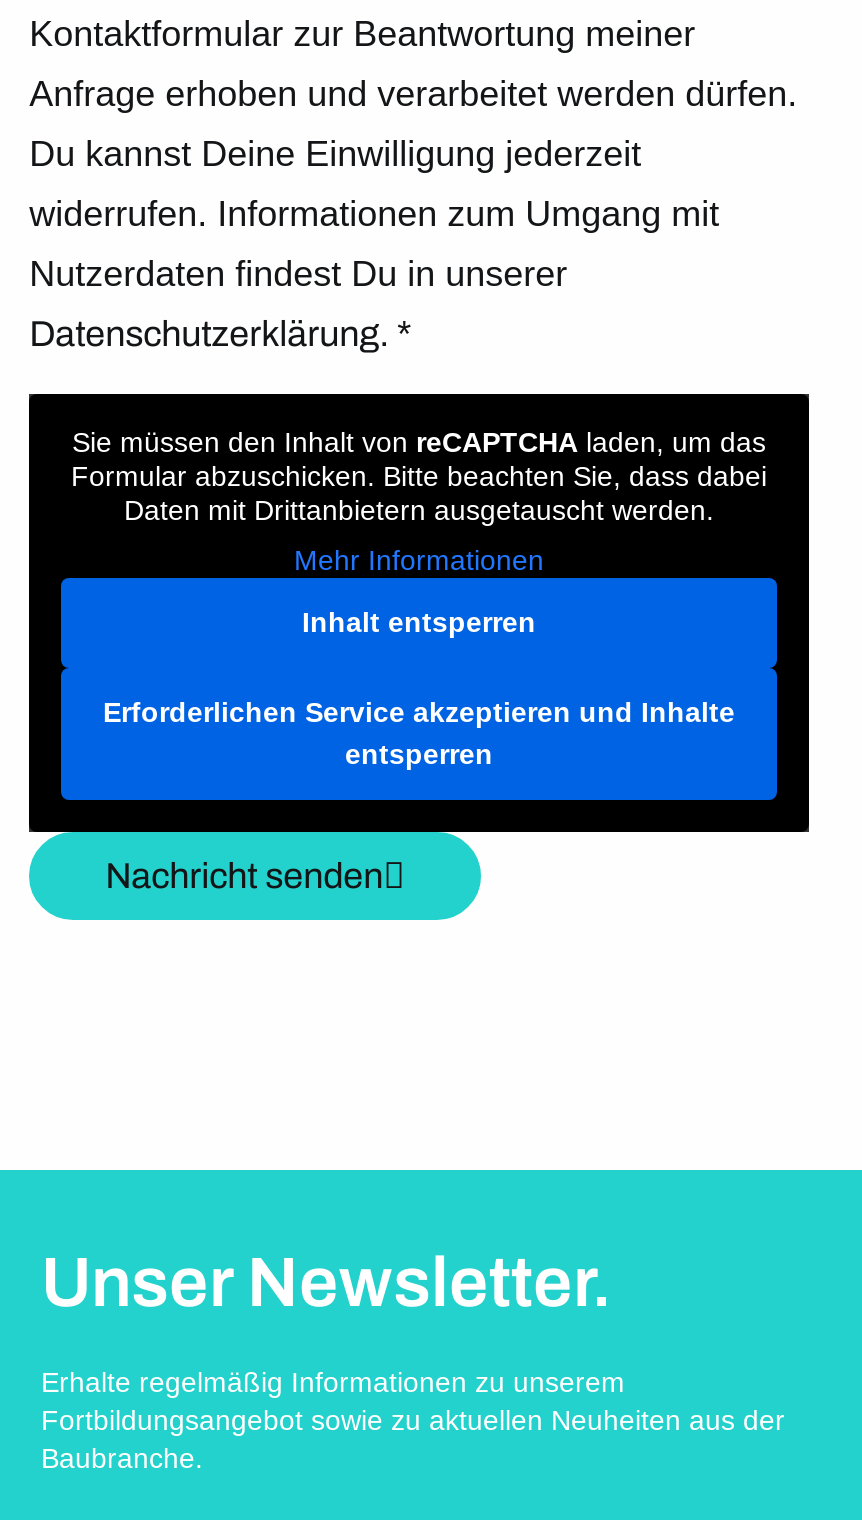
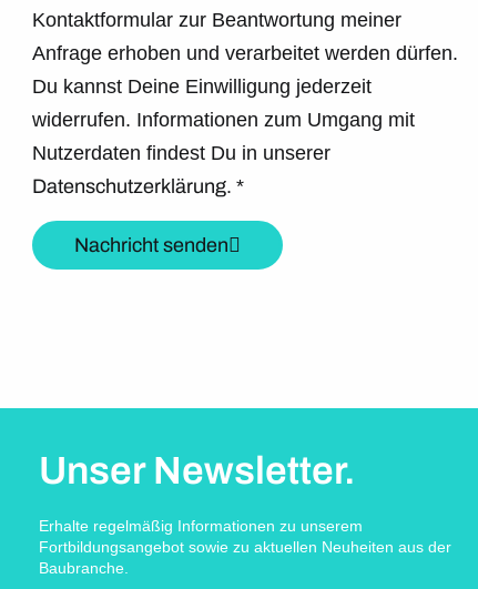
- [image]
- Sie müssen den Inhalt von reCAPTCHA laden, um das
- Formular abzuschicken. Bitte beachten Sie, dass dabei
- Daten mit Drittanbietern ausgetauscht werden.
- Mehr Informationen
- Inhalt entsperren
- Erforderlichen Service akzeptieren und Inhalte
- entsperren
